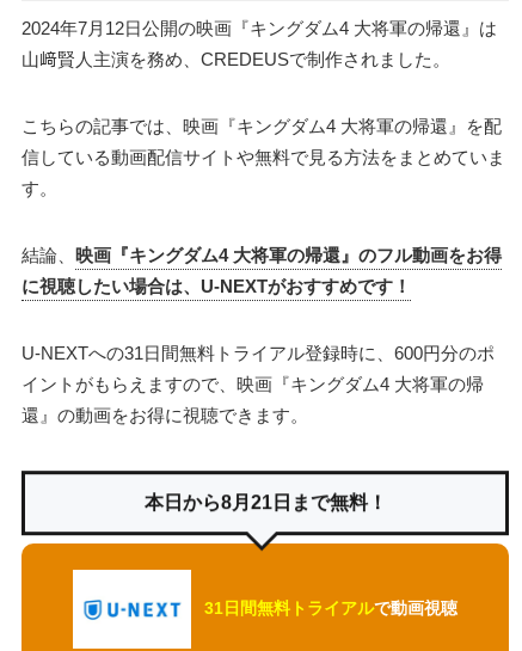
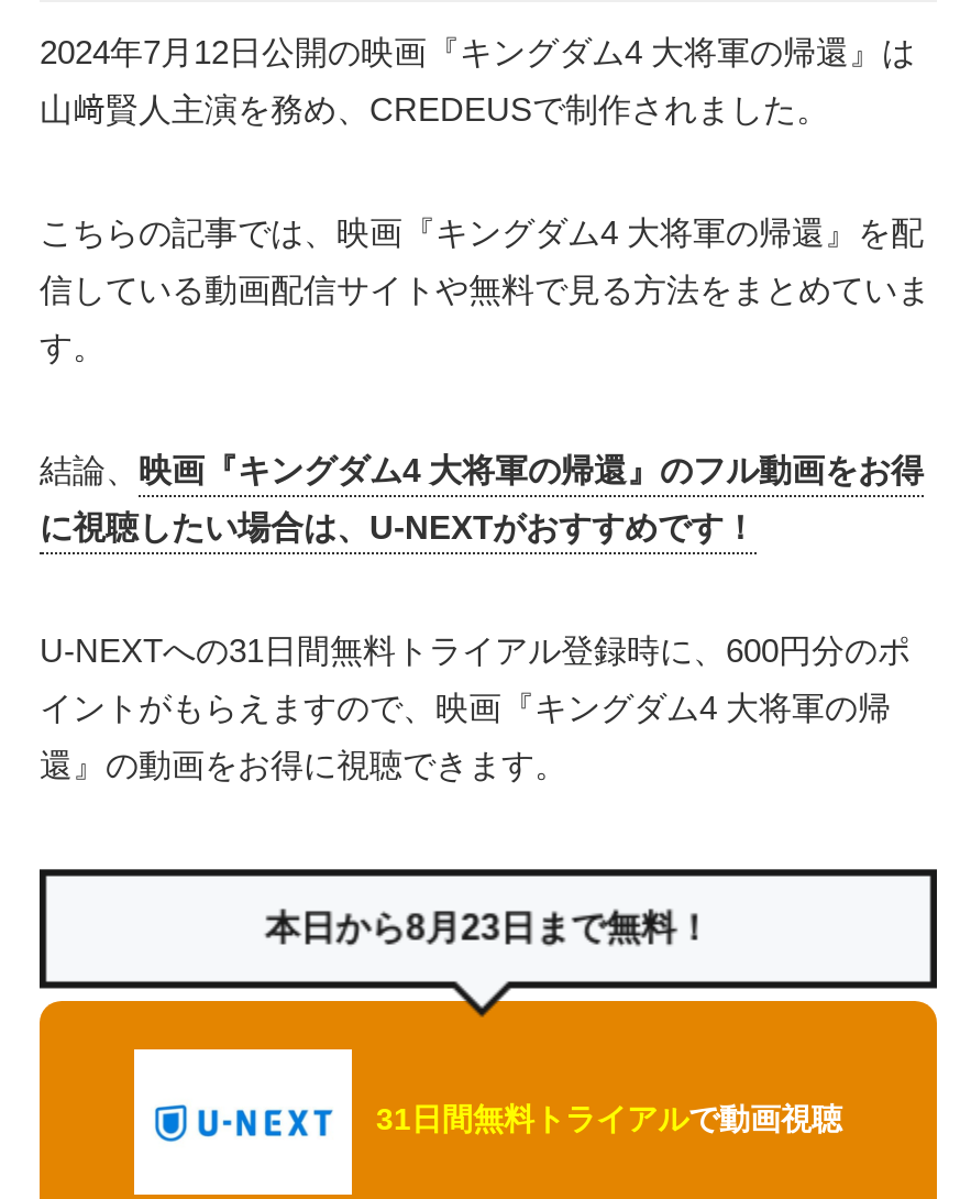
- 本日から8月21日まで無料！
+ 本日から8月23日まで無料！
